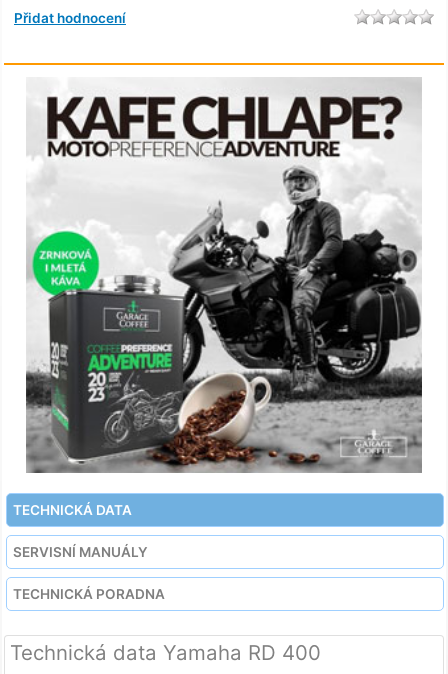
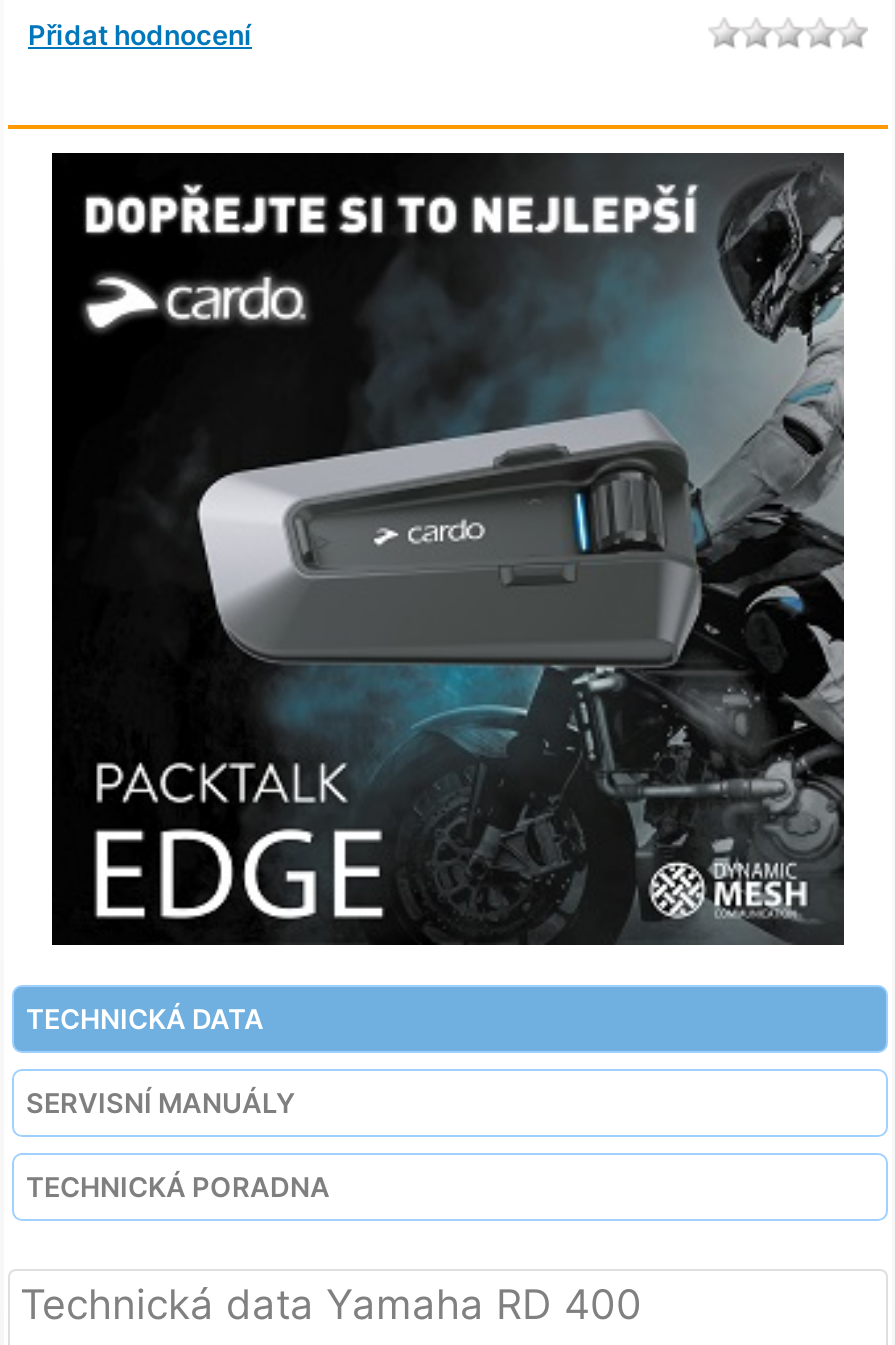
- [image]
+ [image]
